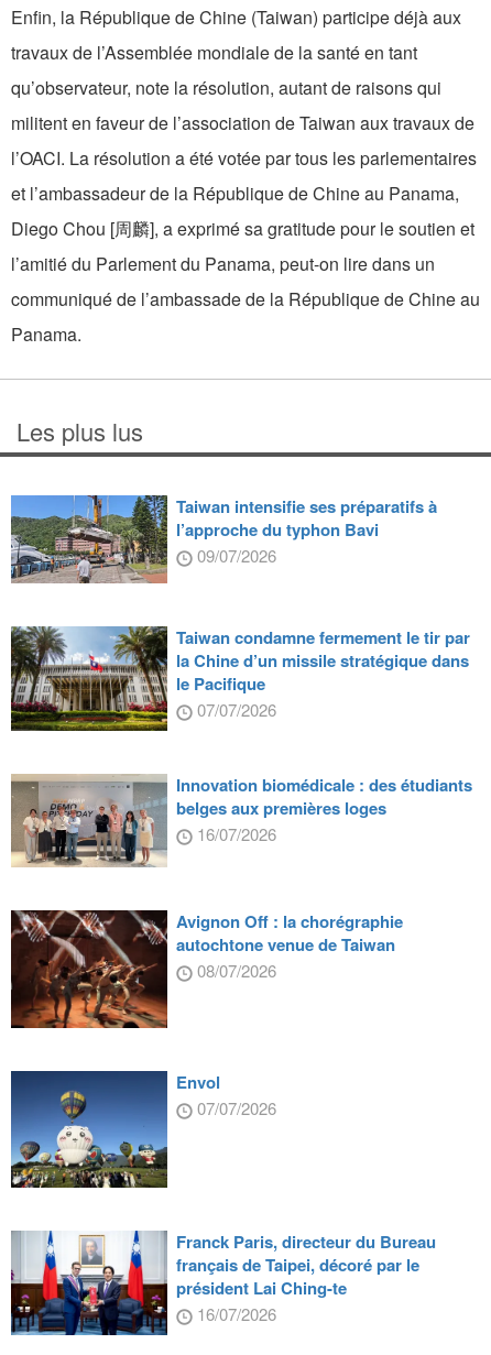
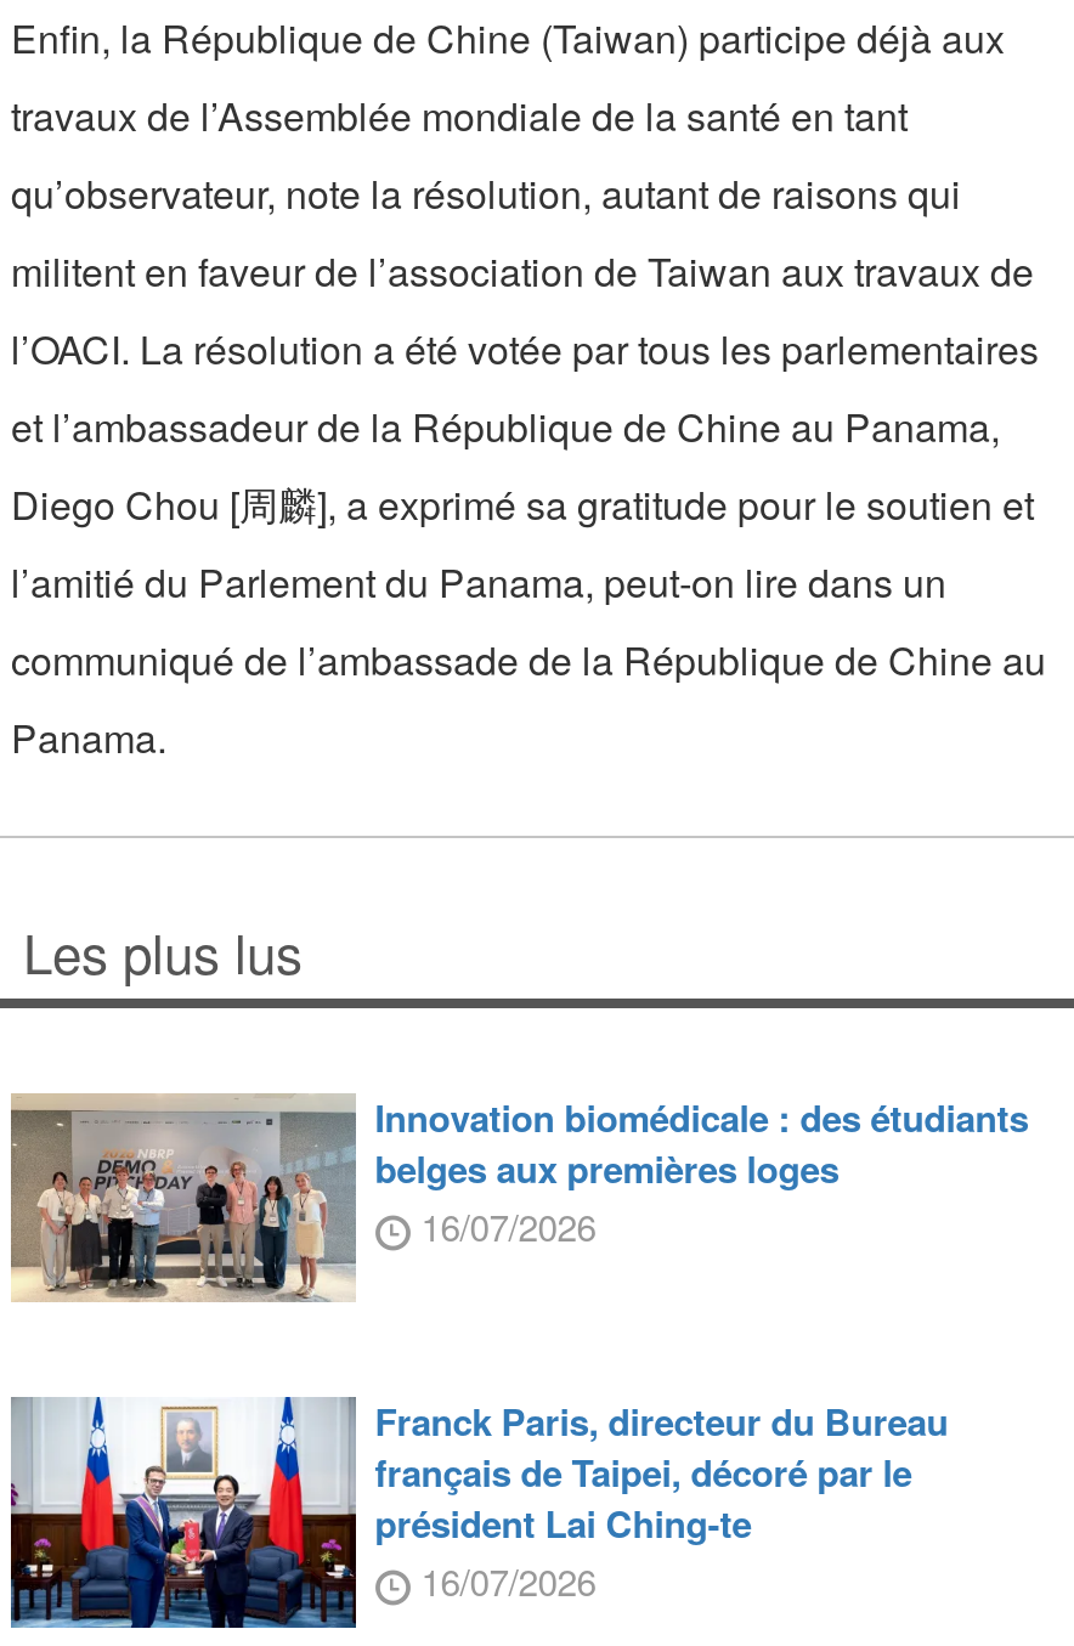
- [image]
- Taiwan intensifie ses préparatifs à
- l’approche du typhon Bavi
- 09/07/2026
- Taiwan condamne fermement le tir par
- la Chine d’un missile stratégique dans
- le Pacifique
- 07/07/2026

- [image]

- [image]
- Avignon Off : la chorégraphie
- autochtone venue de Taiwan
- 08/07/2026

- [image]
- Envol
- 07/07/2026
